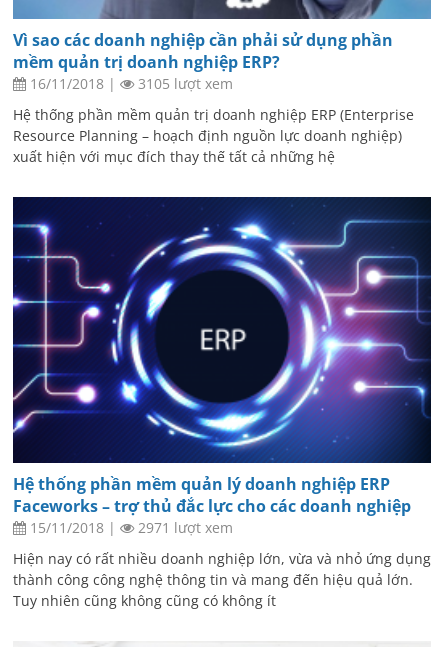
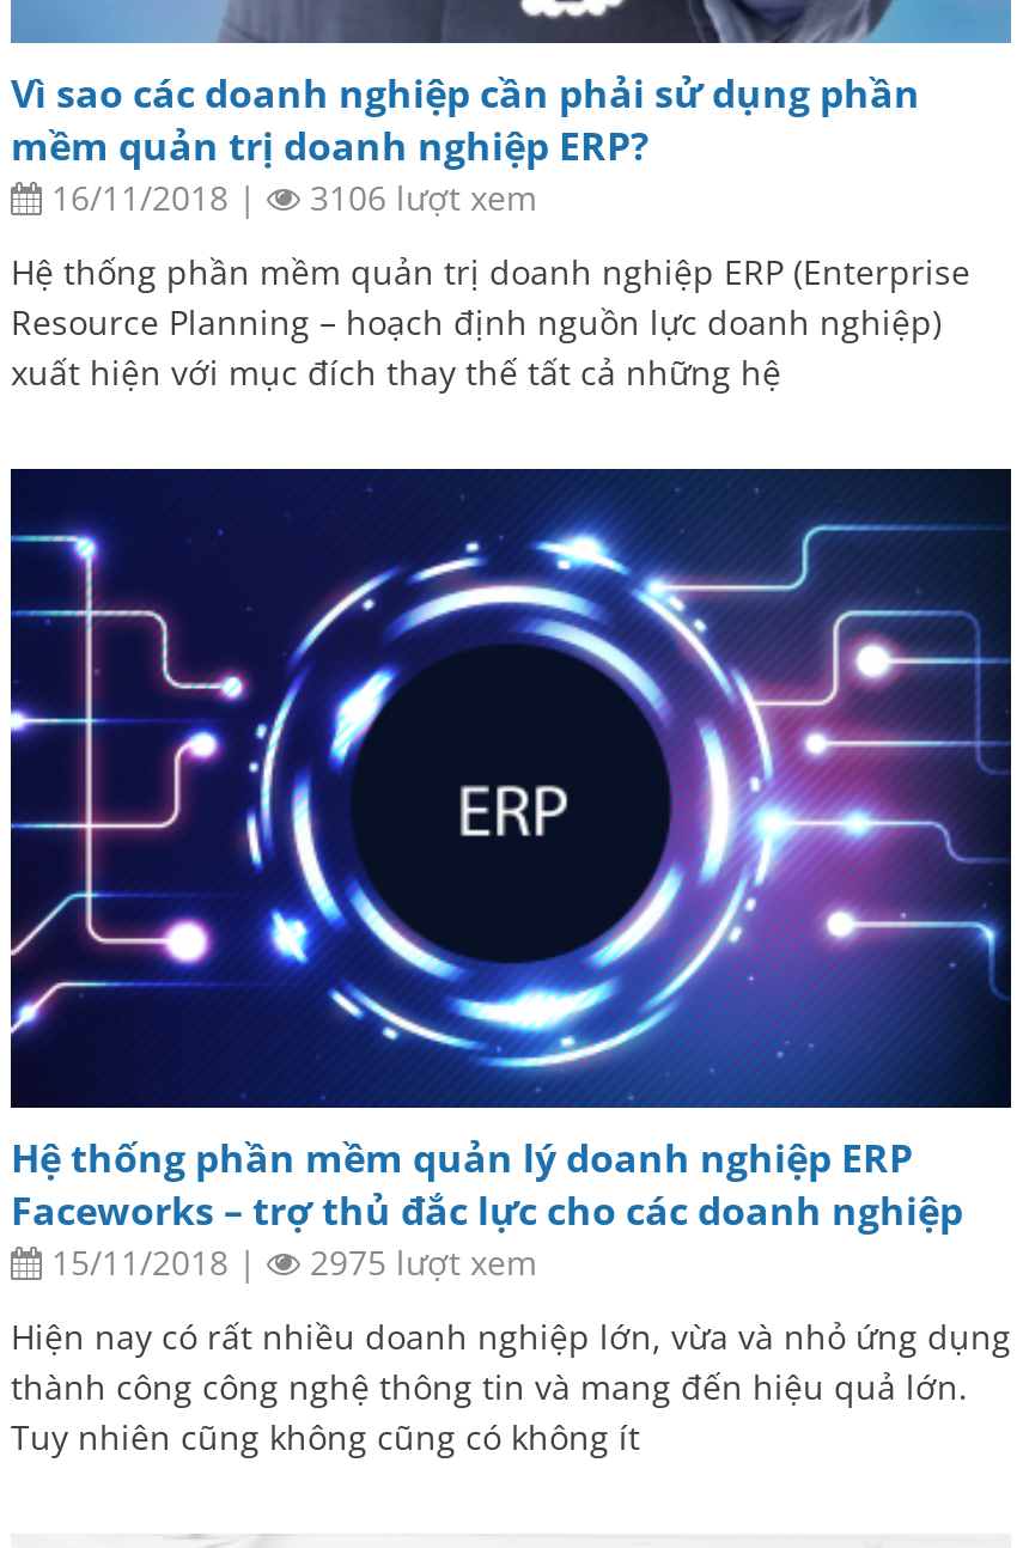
- 3105 lượt xem
+ 3106 lượt xem

- 2971 lượt xem
+ 2975 lượt xem
